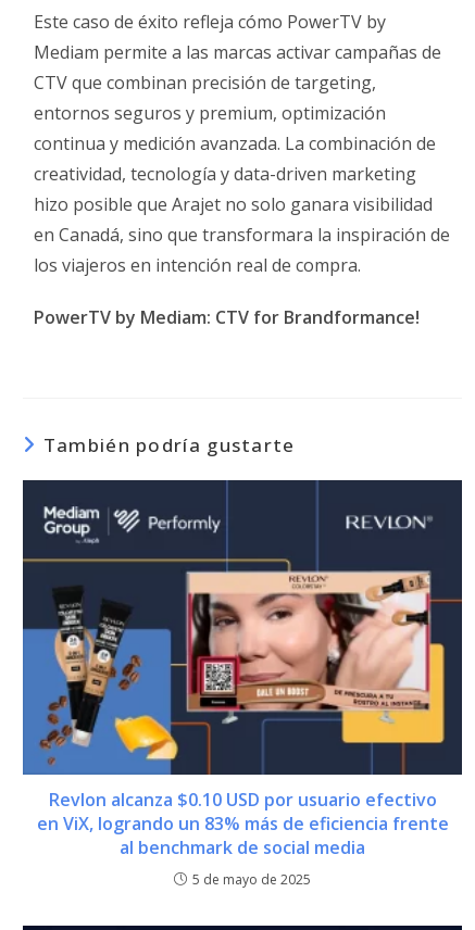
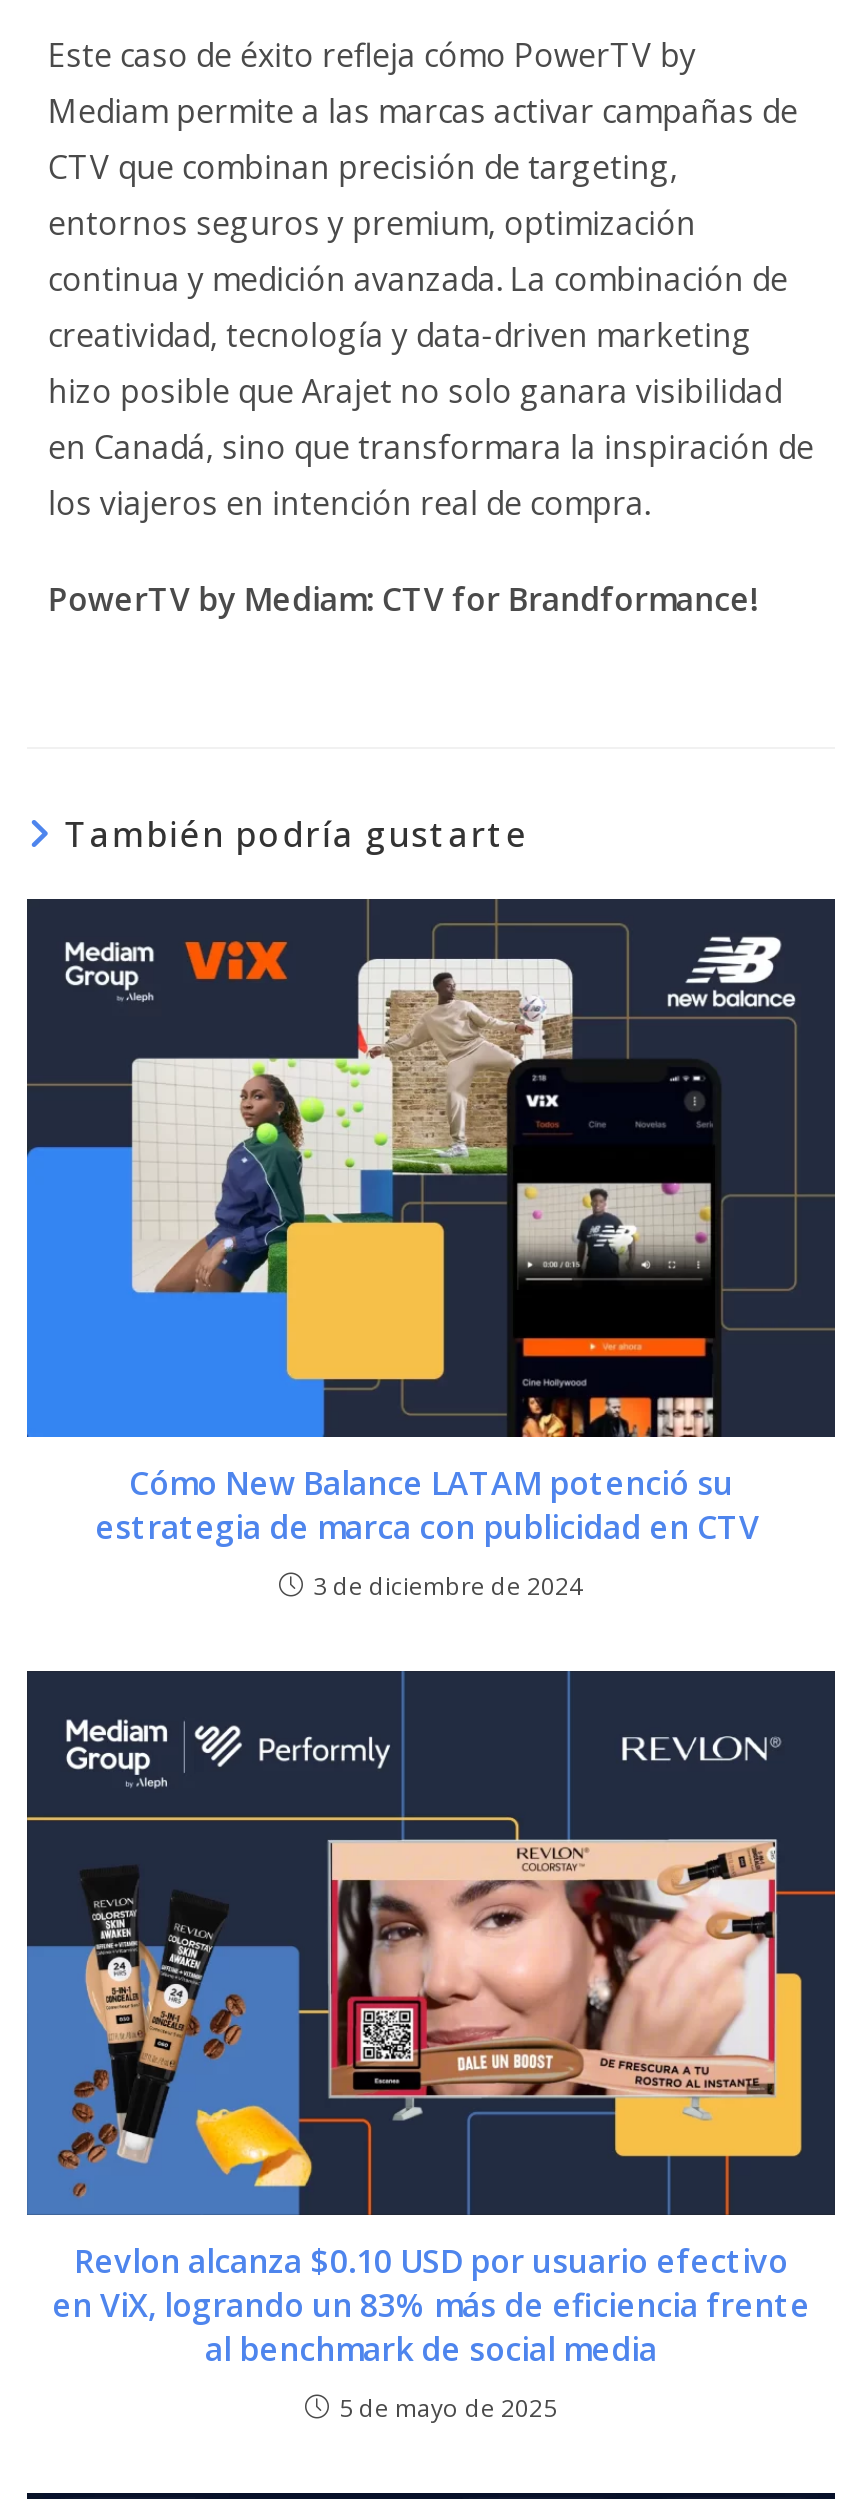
+ [image]
+ Cómo New Balance LATAM potenció su
+ estrategia de marca con publicidad en CTV
+ 3 de diciembre de 2024
